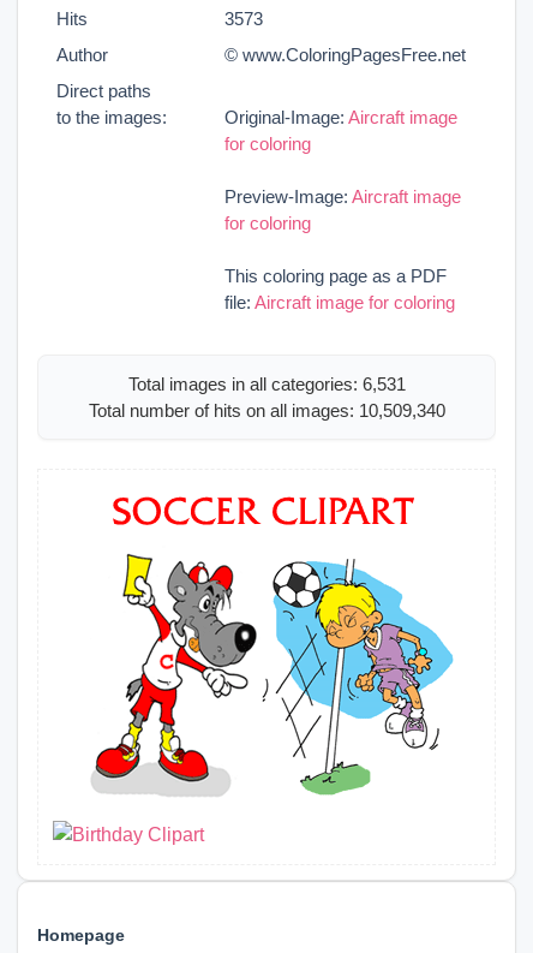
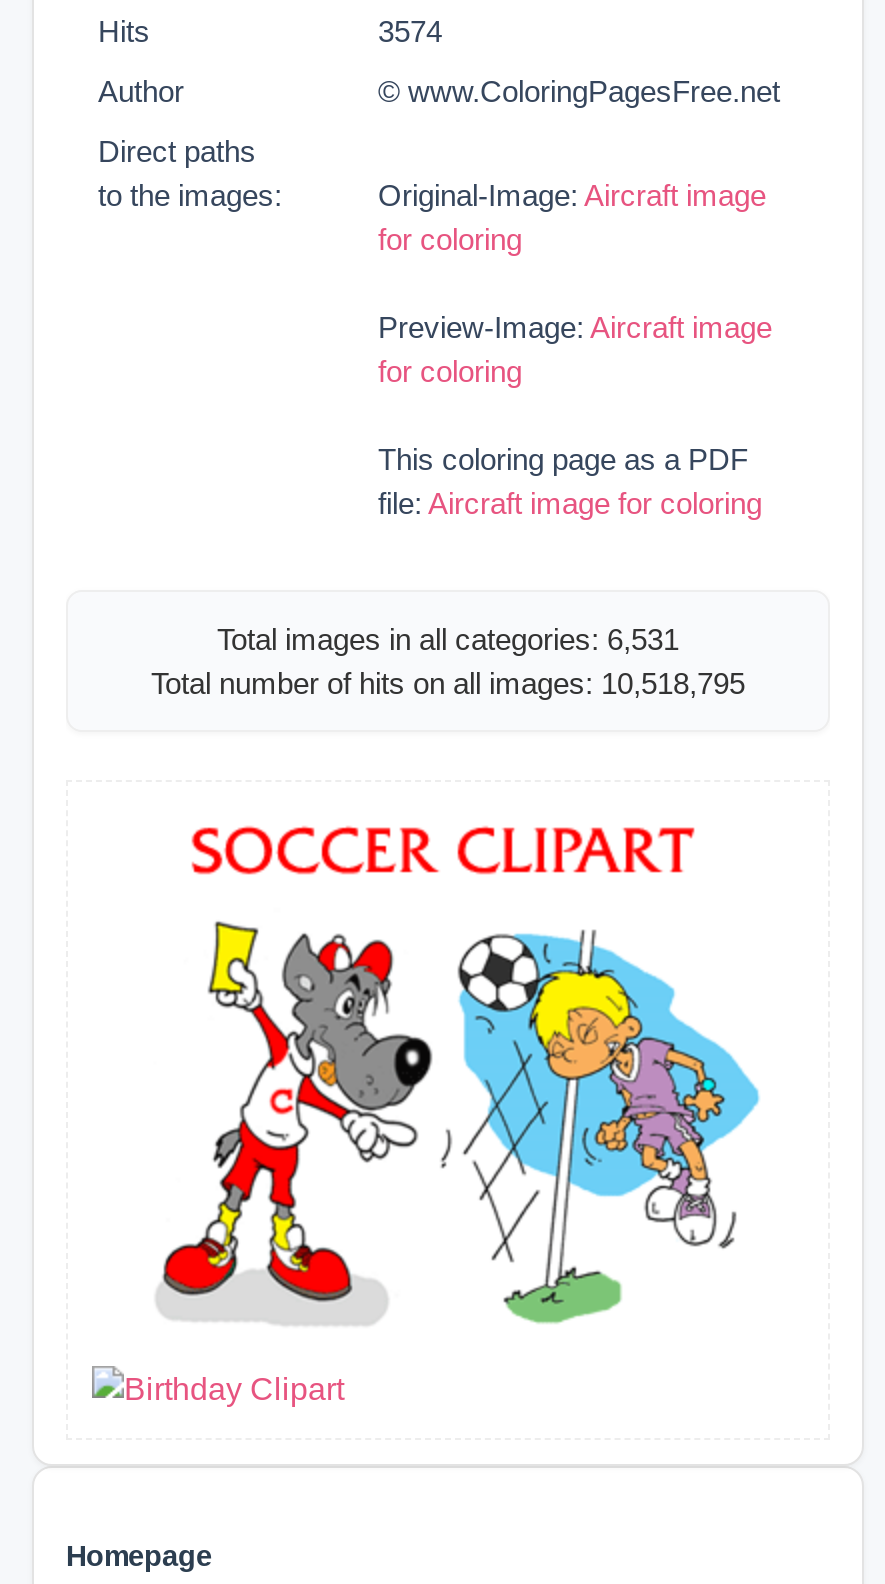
- 3573
+ 3574

- Total number of hits on all images: 10,509,340
+ Total number of hits on all images: 10,518,795
